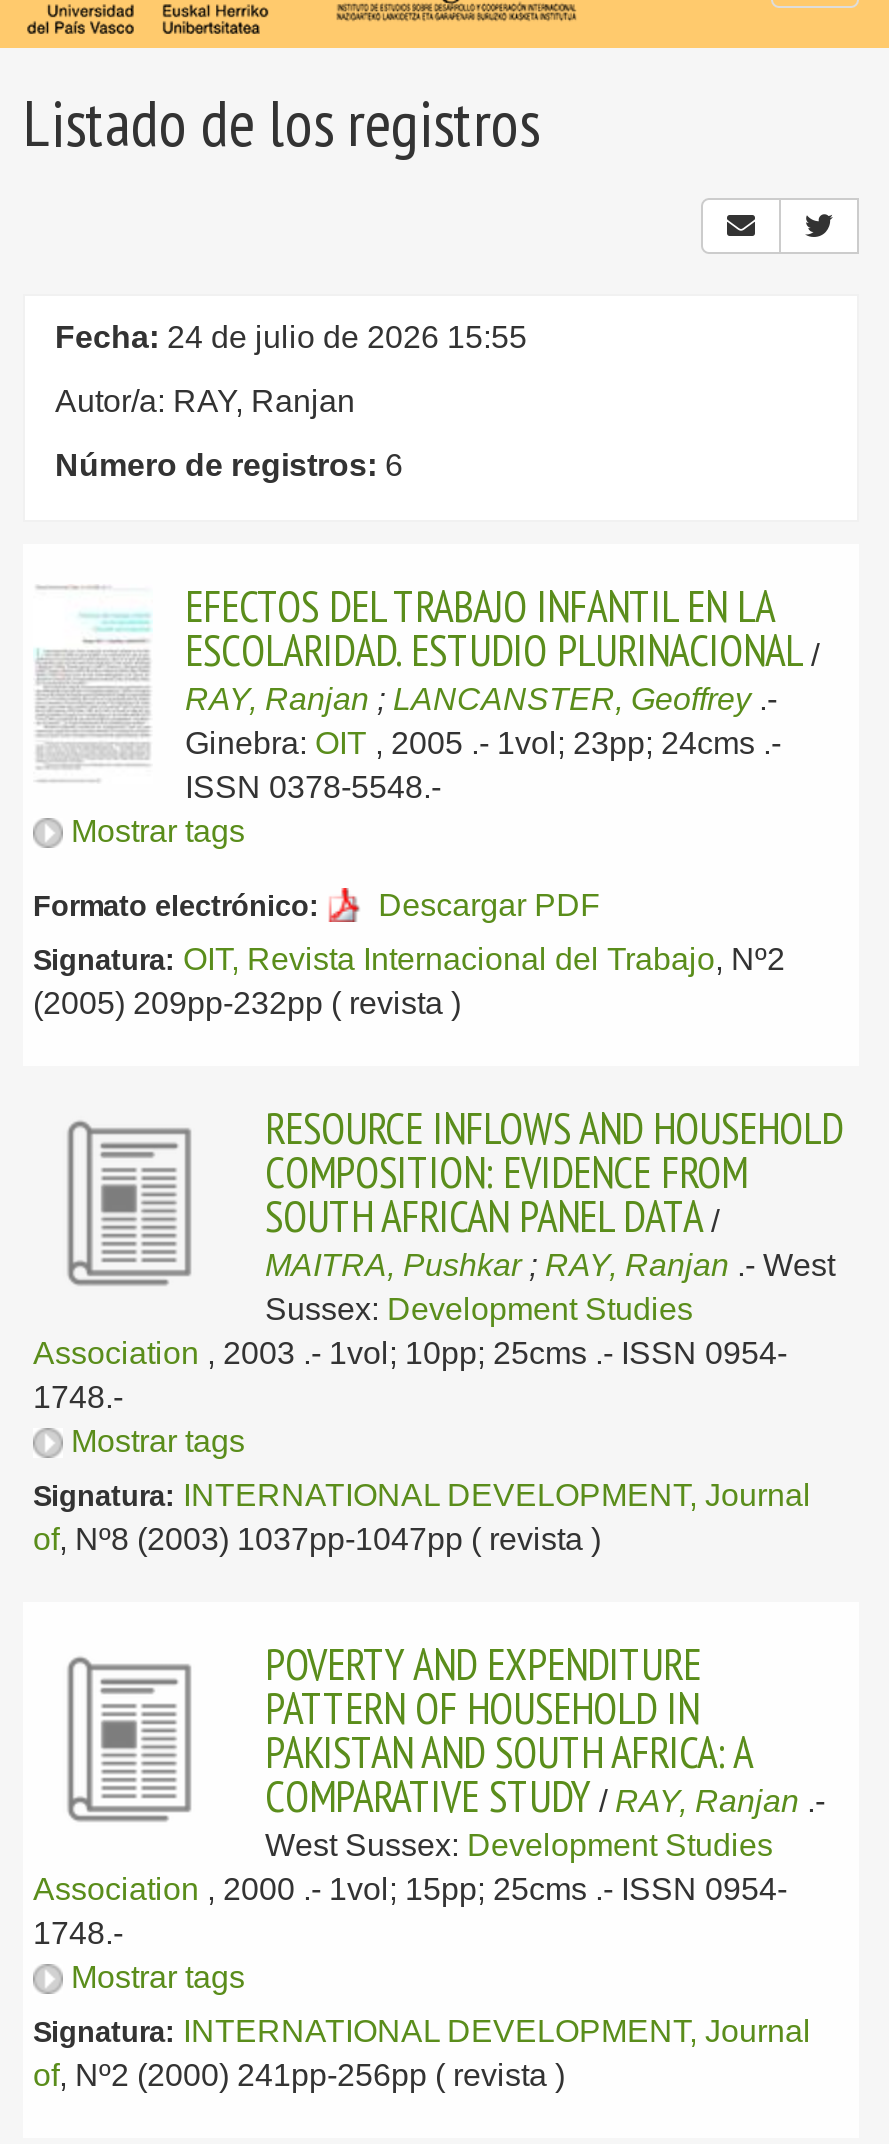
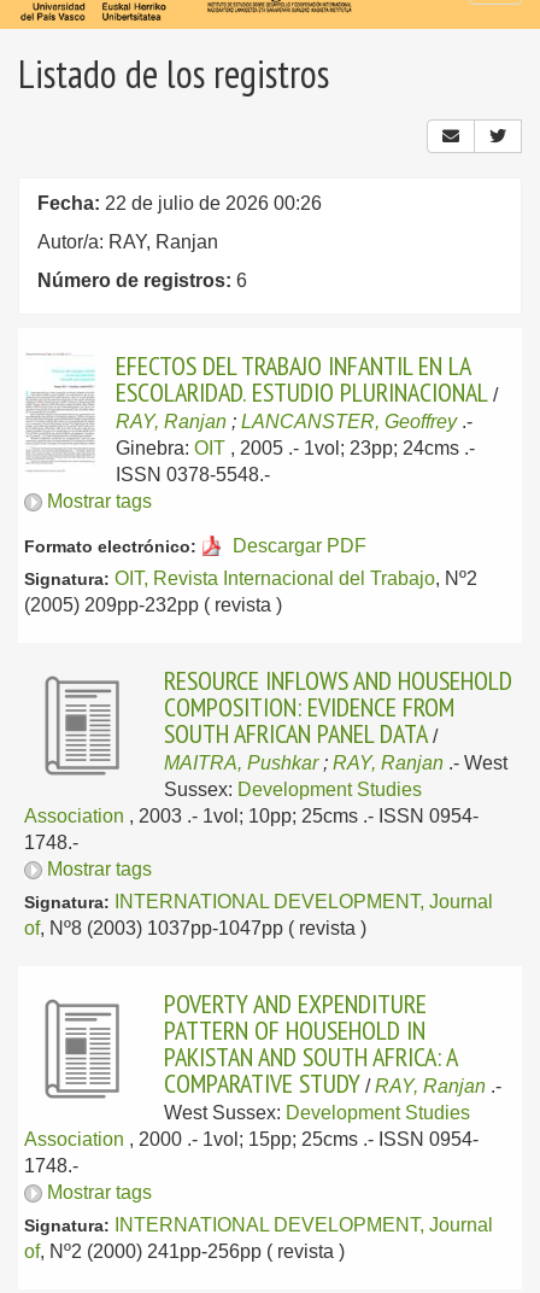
- Fecha: 24 de julio de 2026 15:55
+ Fecha: 22 de julio de 2026 00:26
